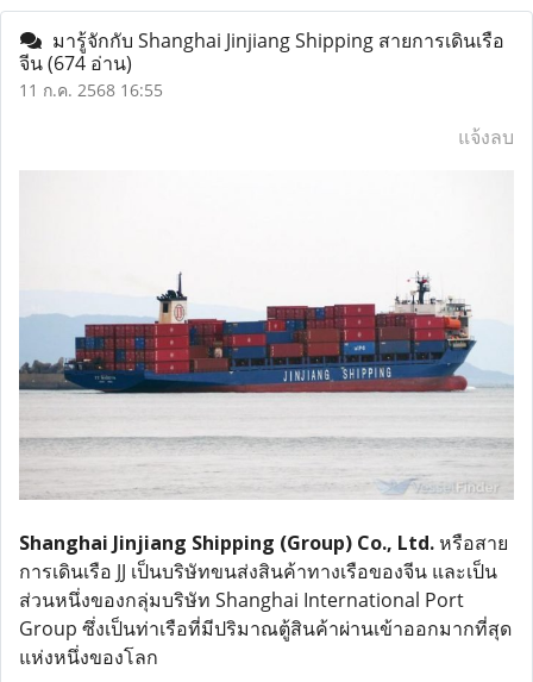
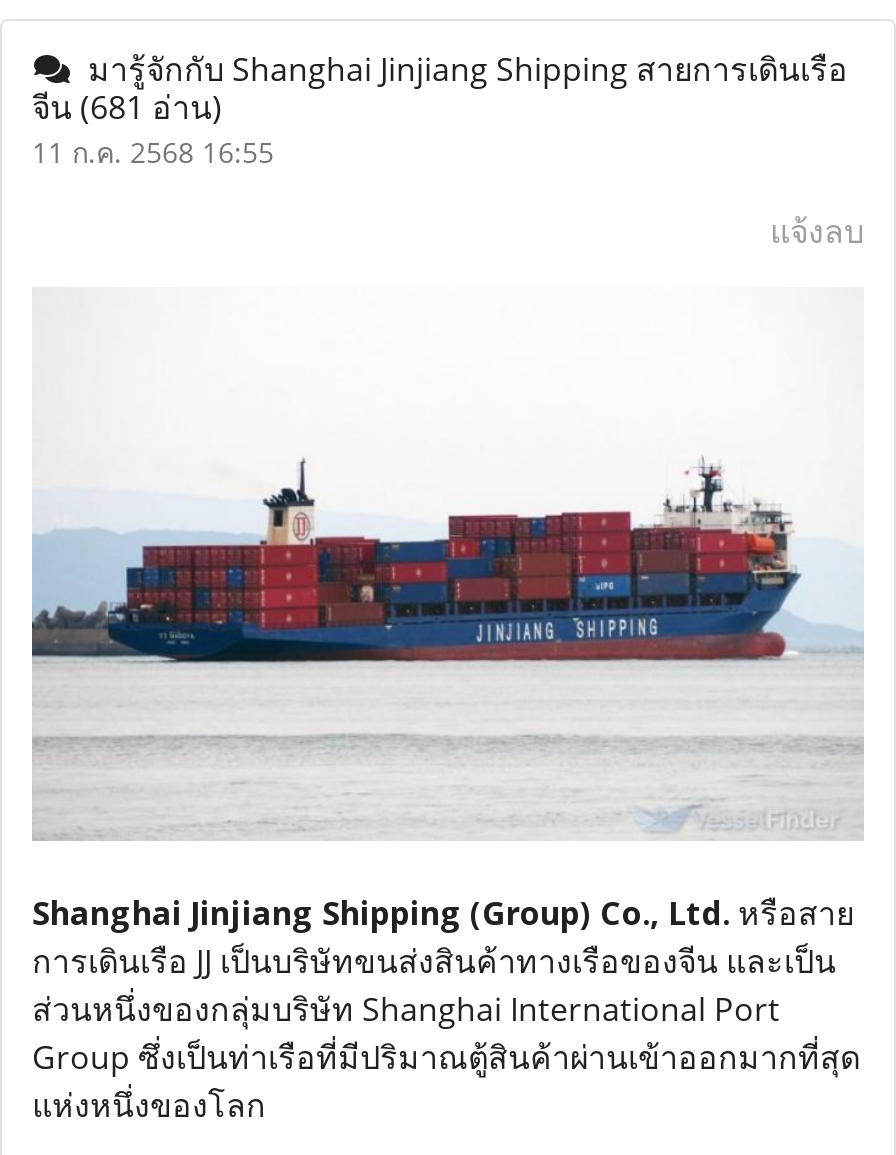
- จีน(674 อ่าน)
+ จีน(681 อ่าน)
